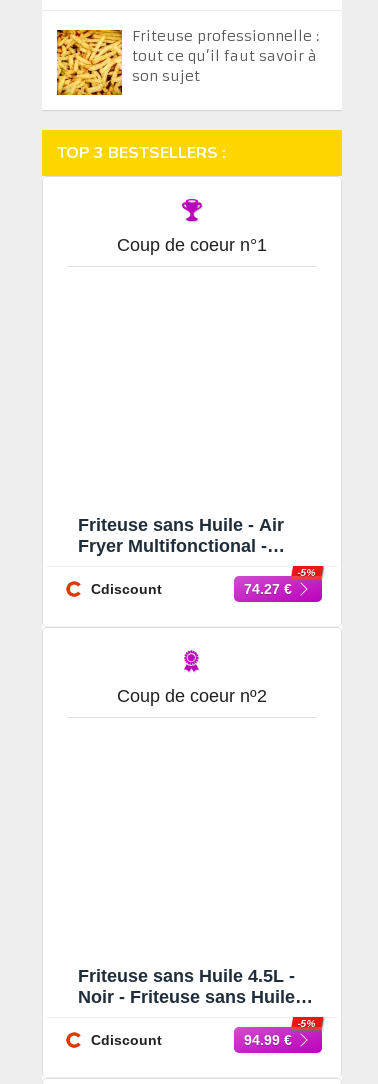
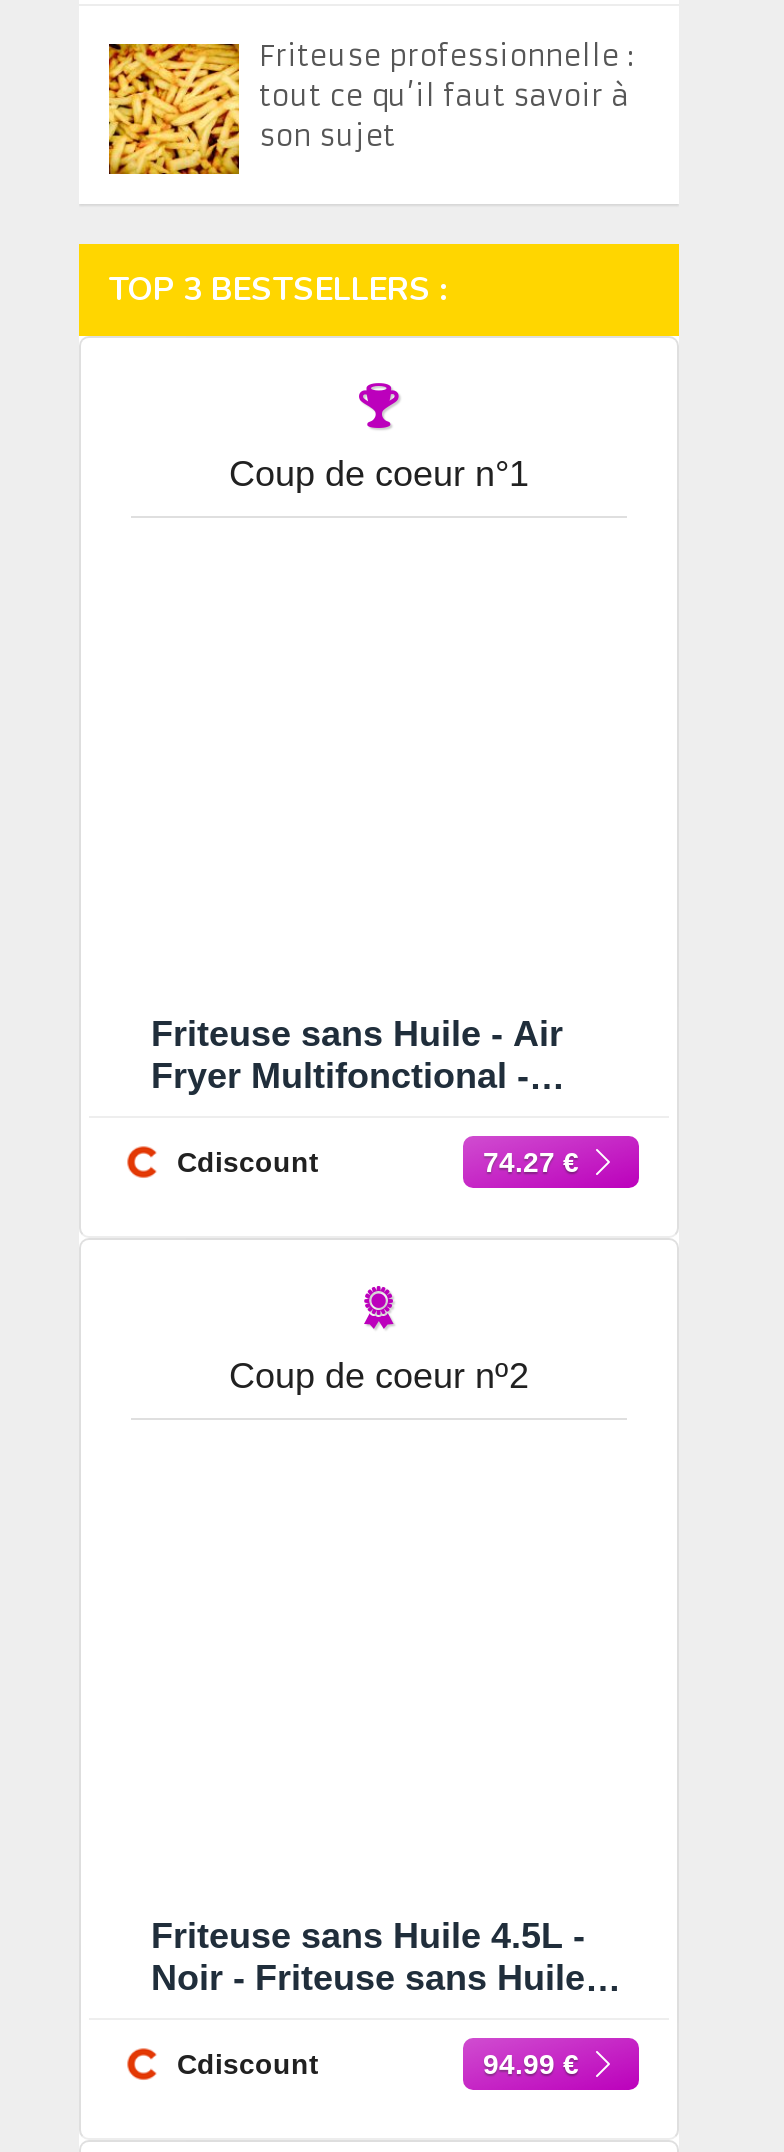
- -5%

- -5%
